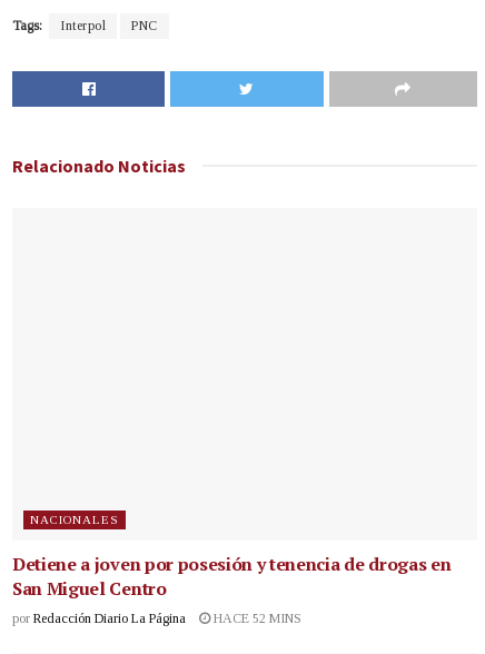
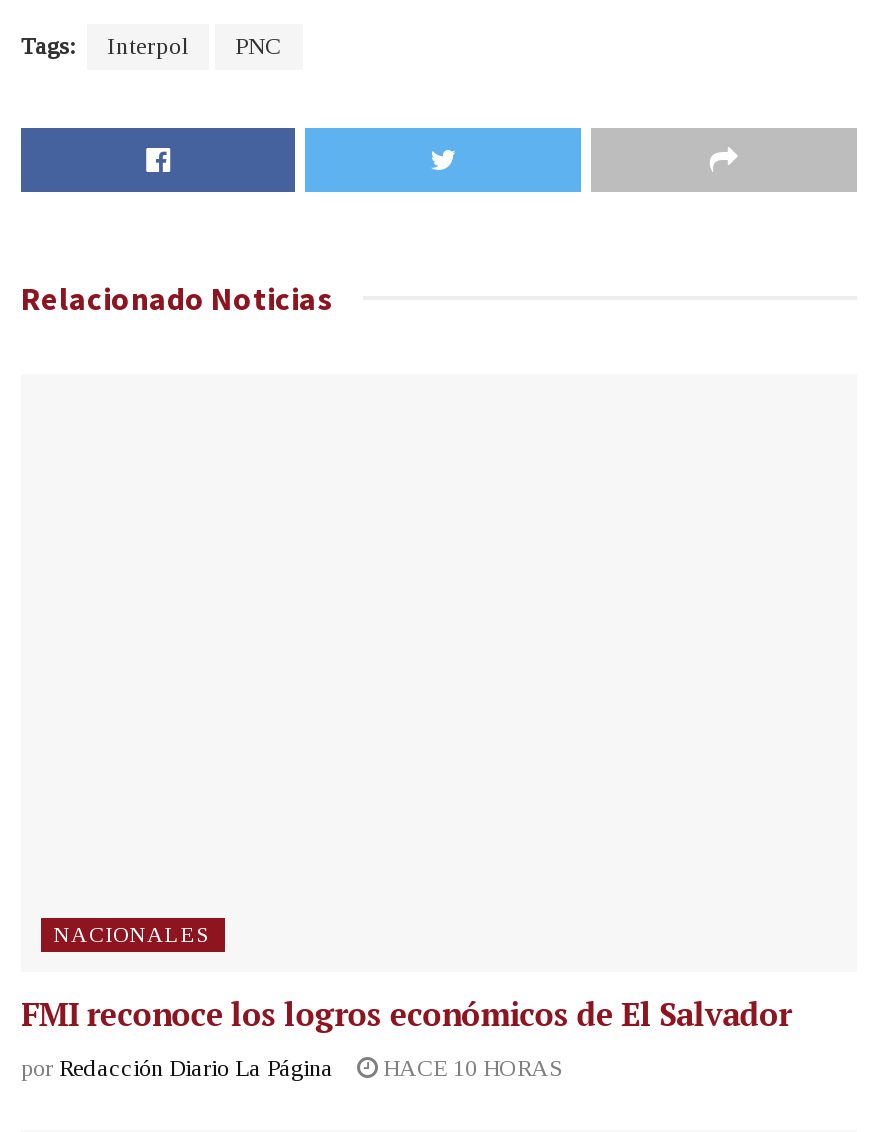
- Detiene a joven por posesión y tenencia de drogas en
- San Miguel Centro
+ FMI reconoce los logros económicos de El Salvador

- por Redacción Diario La Página HACE 52 MINS
+ por Redacción Diario La Página HACE 10 HORAS
